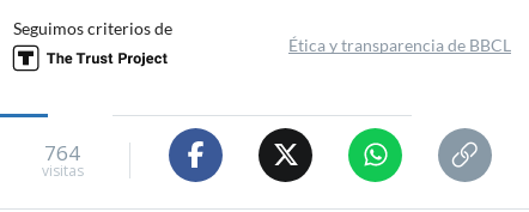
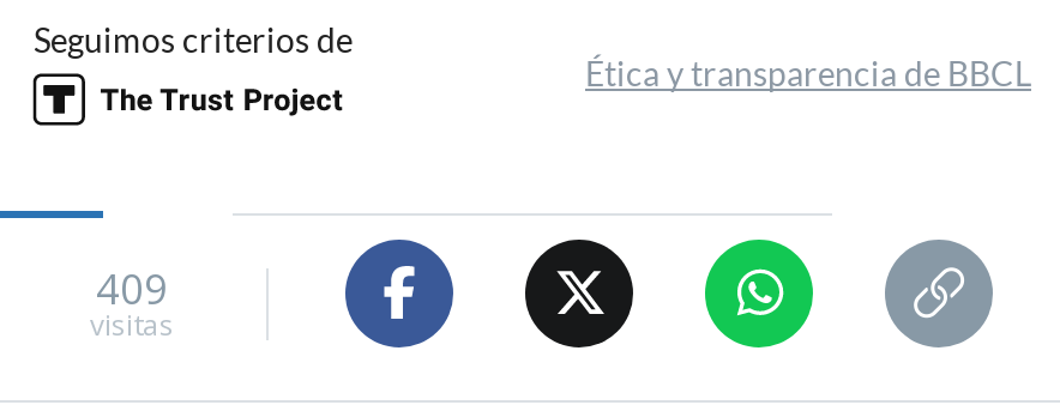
- 764
+ 409
